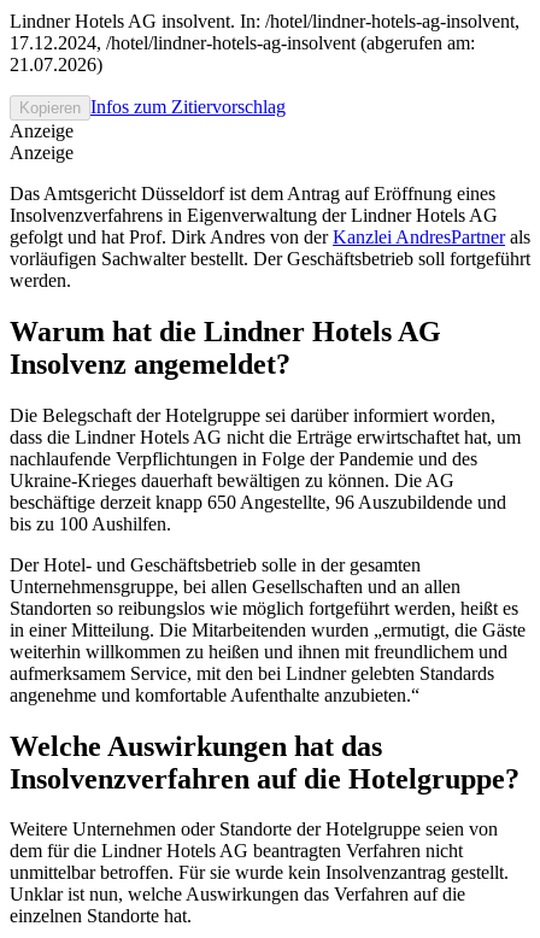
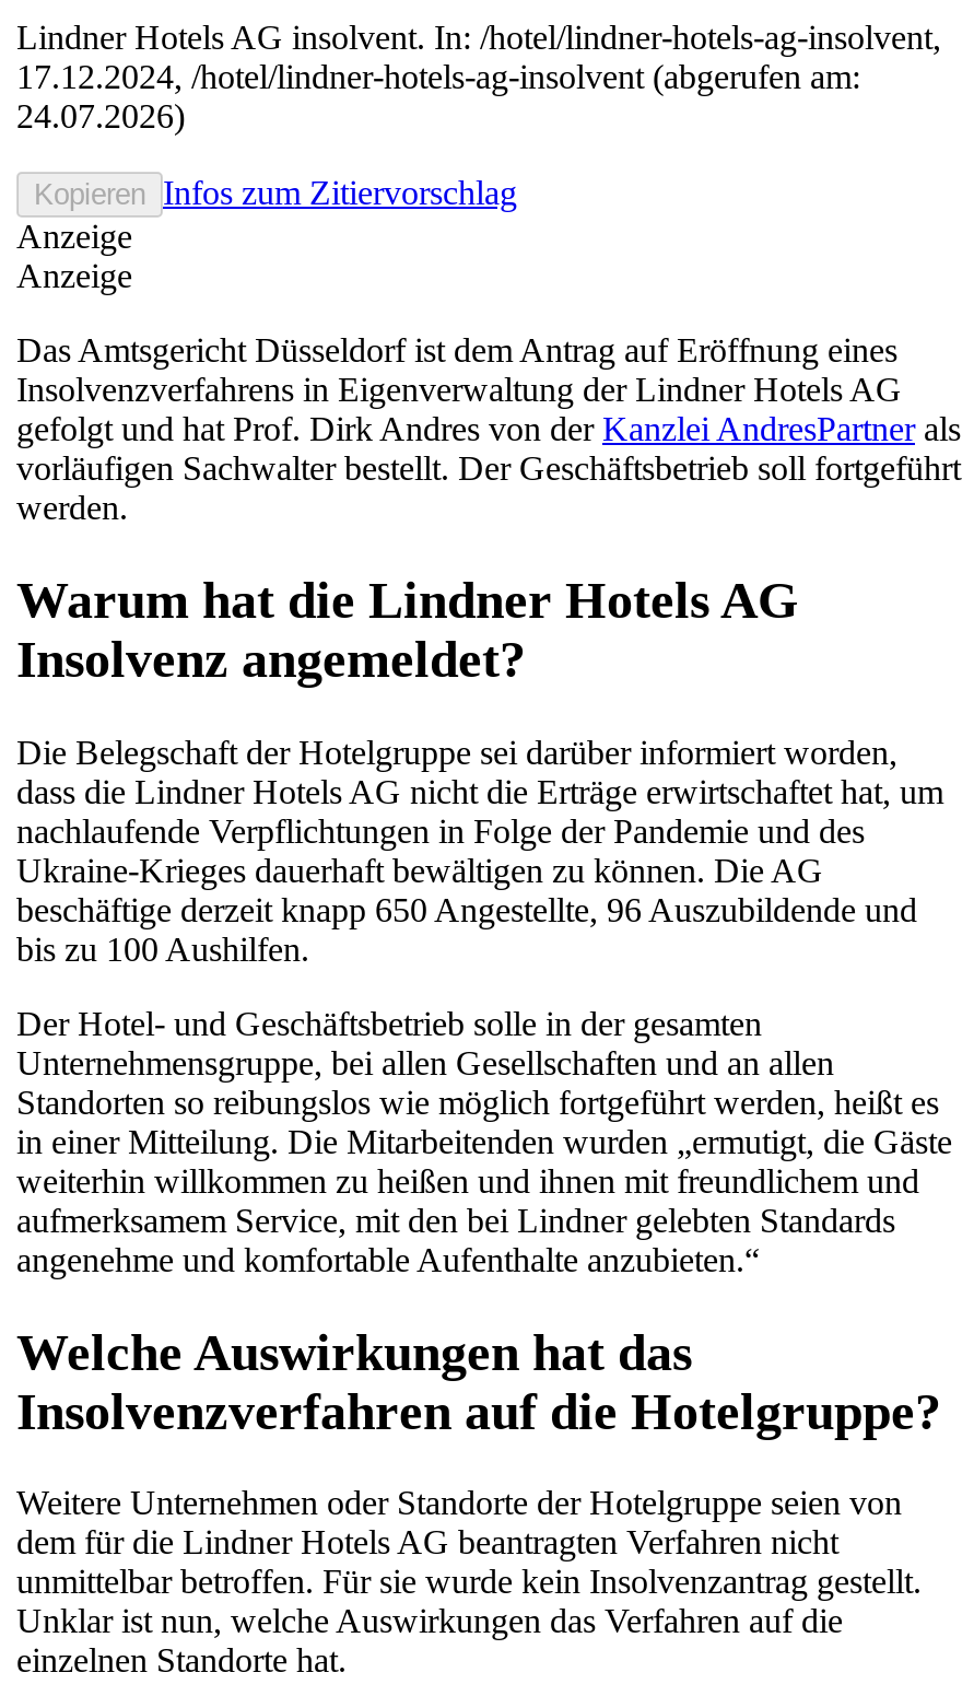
- 21.07.2026)
+ 24.07.2026)
